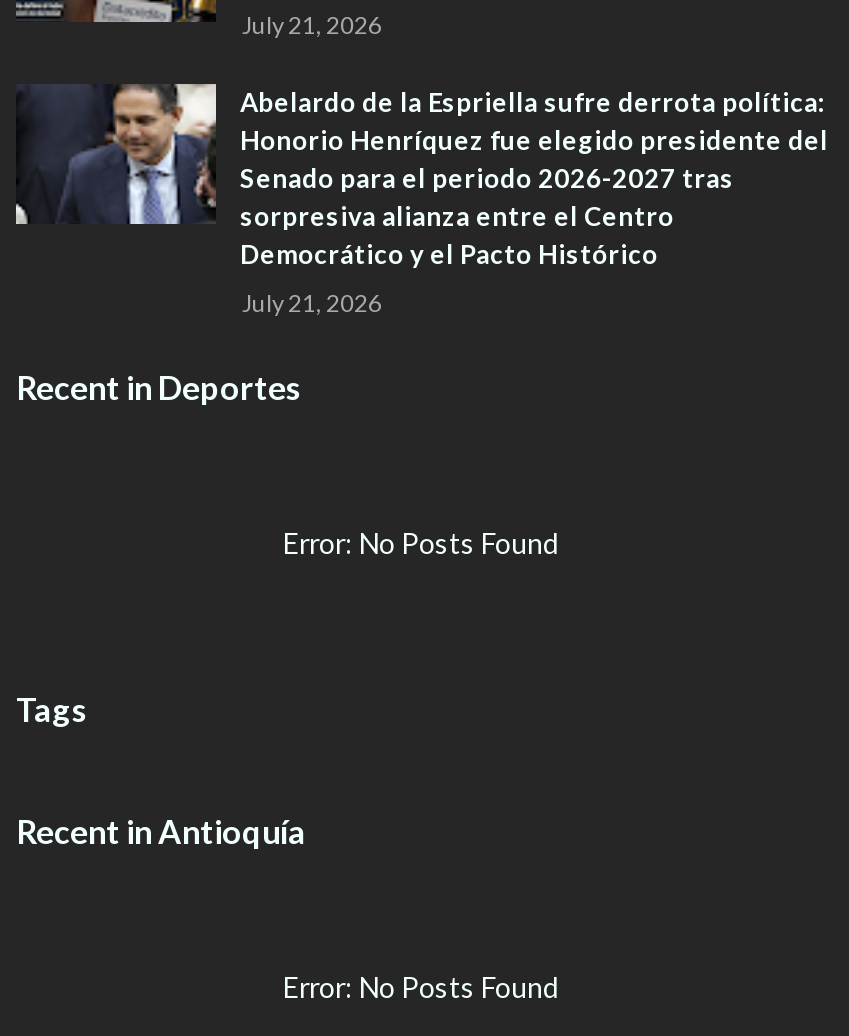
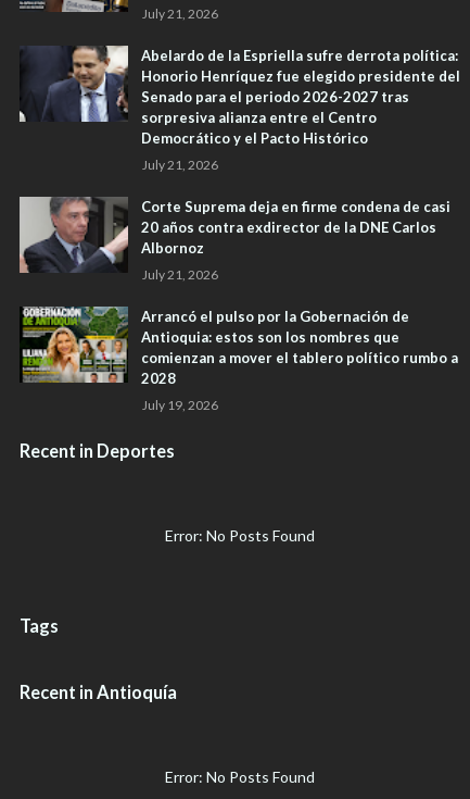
+ [image]
+ Corte Suprema deja en firme condena de casi
+ 20 años contra exdirector de la DNE Carlos
+ Albornoz
+ July 21, 2026
+ Arrancó el pulso por la Gobernación de
+ Antioquia: estos son los nombres que
+ comienzan a mover el tablero político rumbo a
+ 2028
+ July 19, 2026

+ [image]
